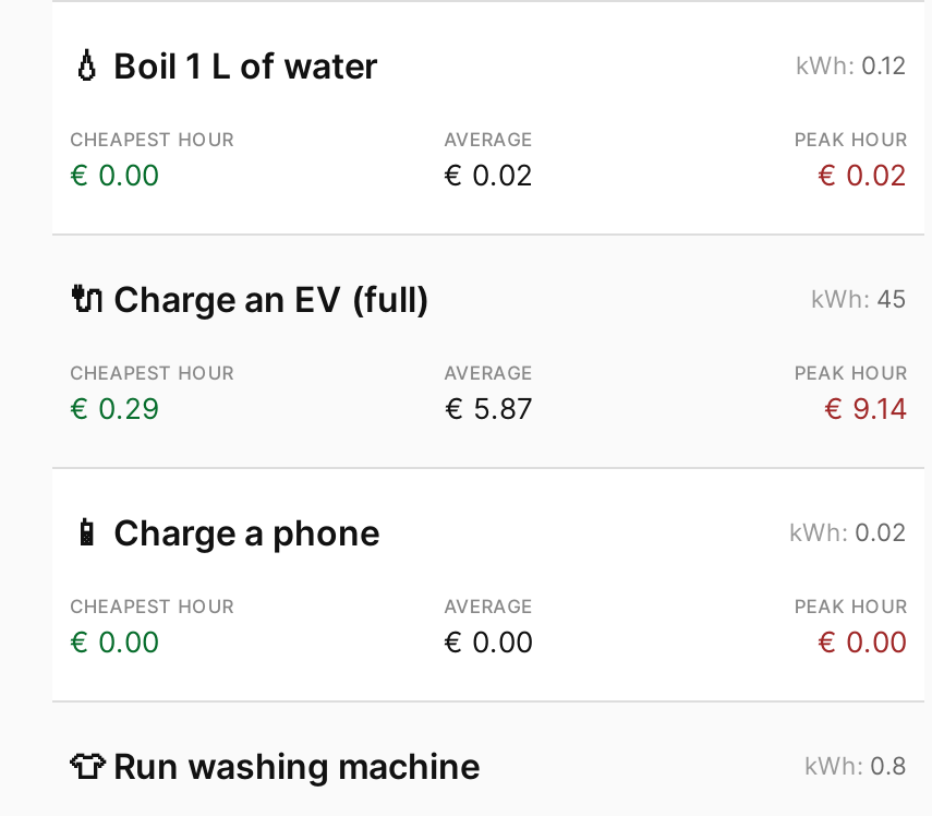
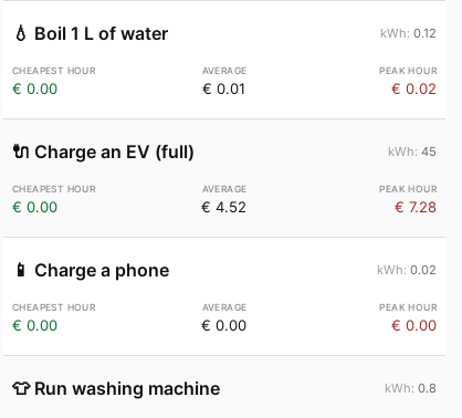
- € 0.02
+ € 0.01

- € 0.29
+ € 0.00

- € 5.87
+ € 4.52

- € 9.14
+ € 7.28
